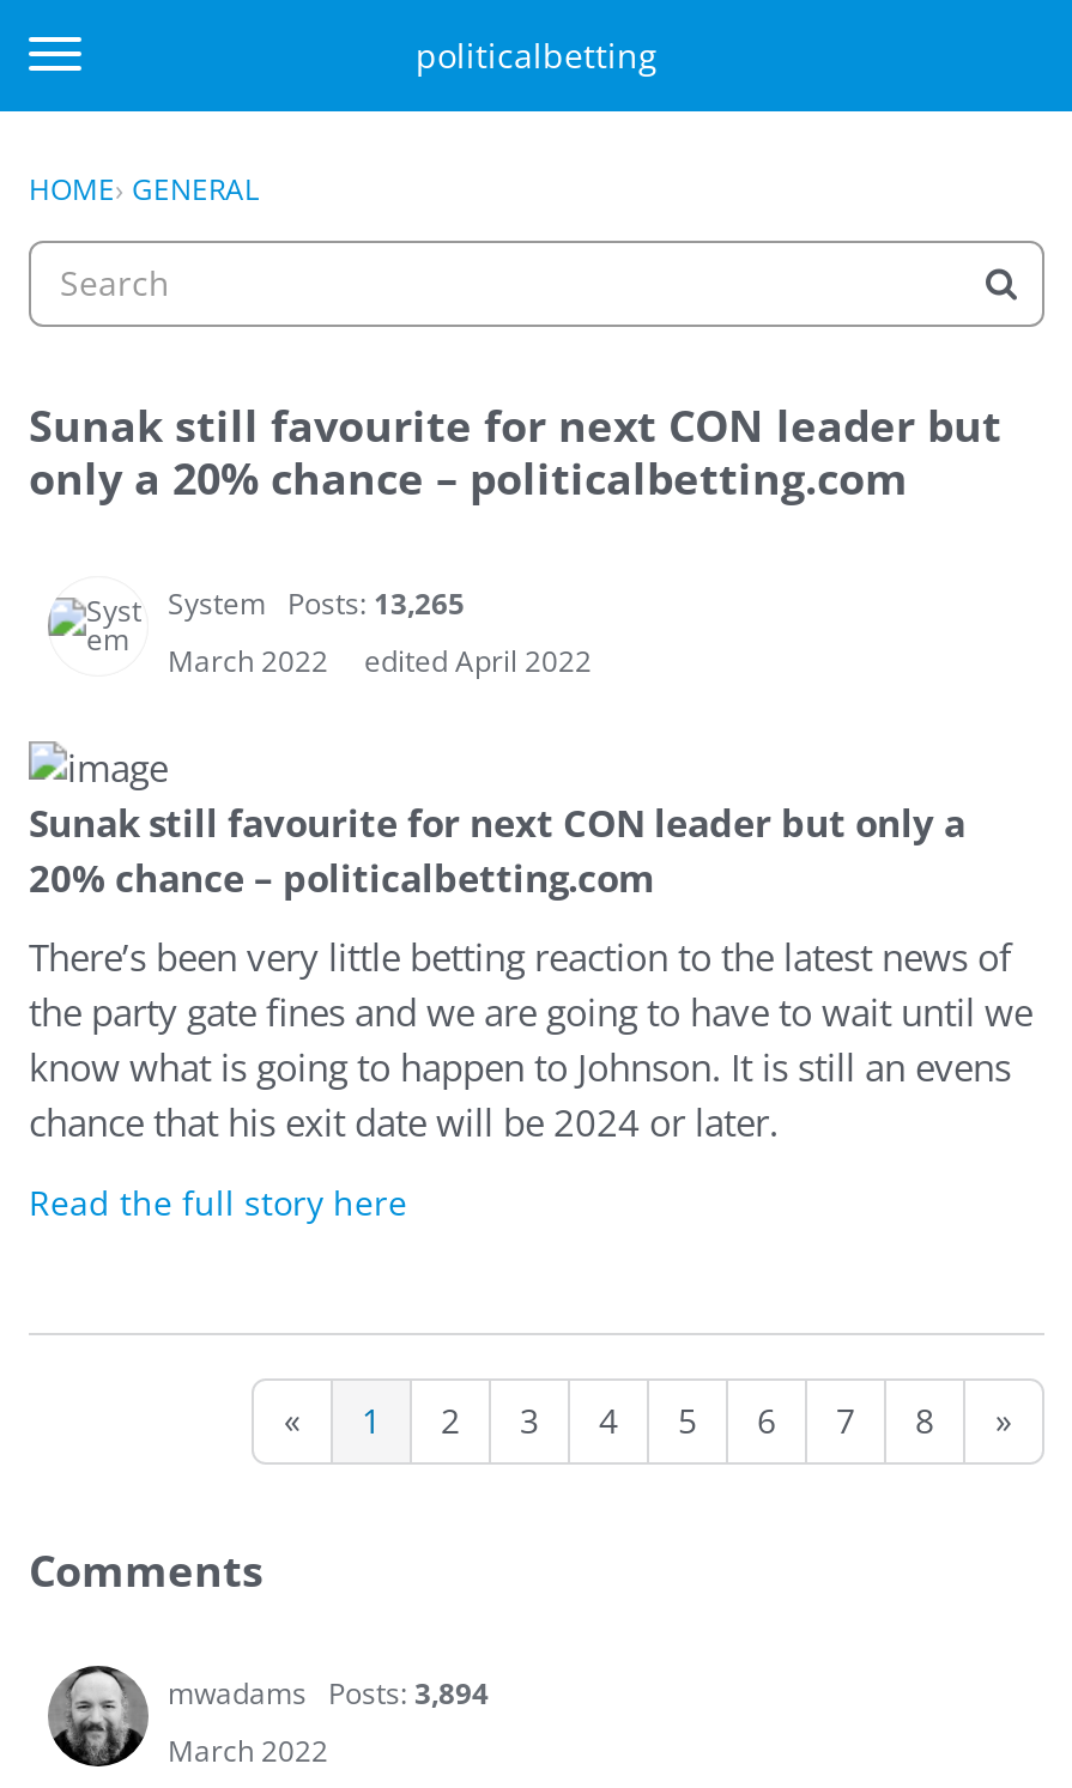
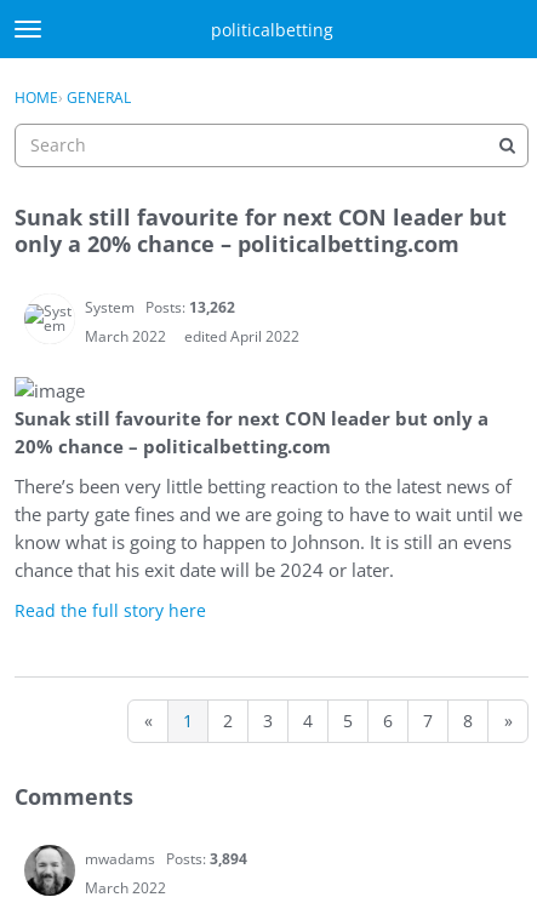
- System Posts: 13,265
+ System Posts: 13,262
